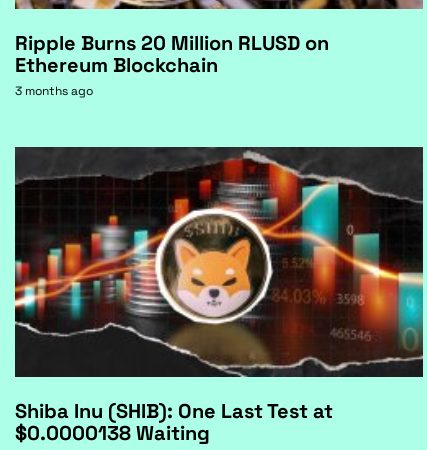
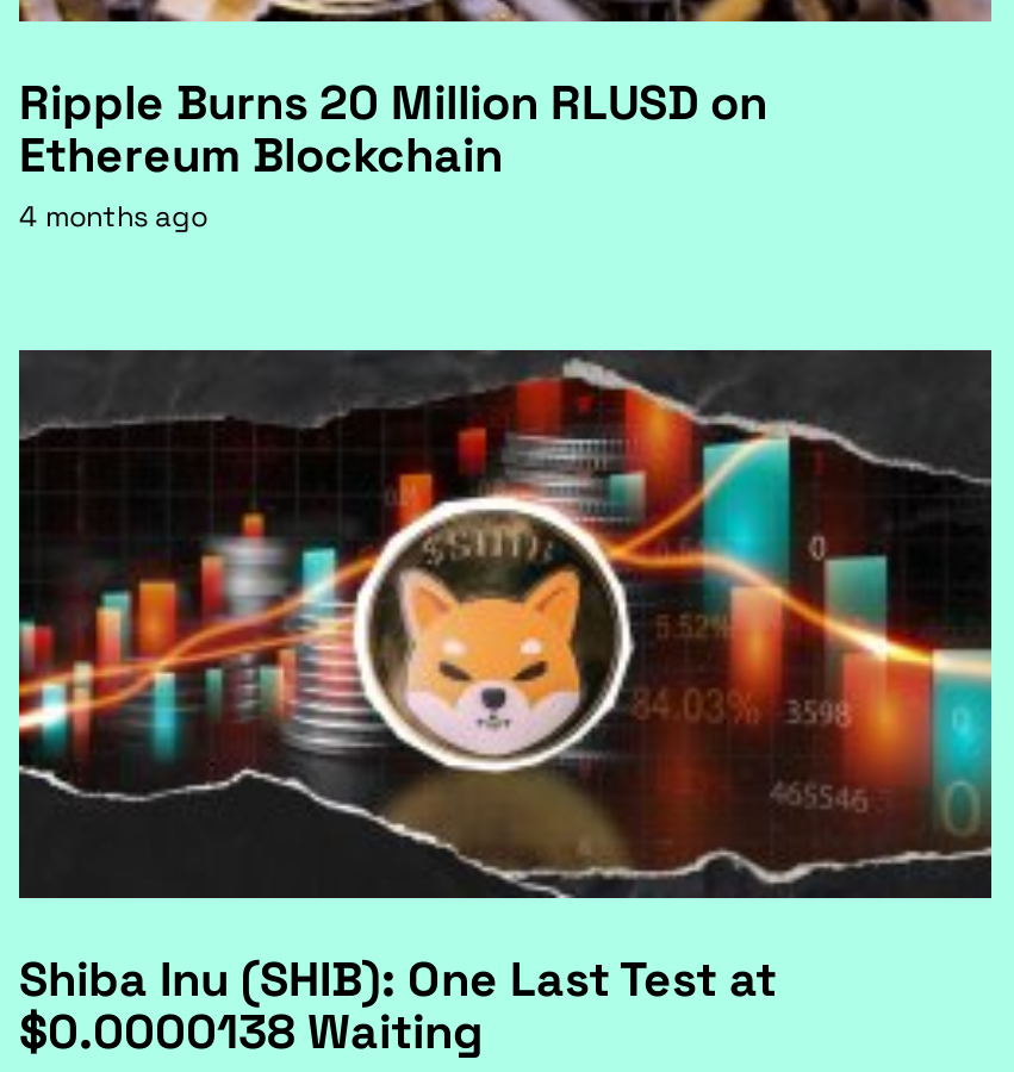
- 3 months ago
+ 4 months ago
